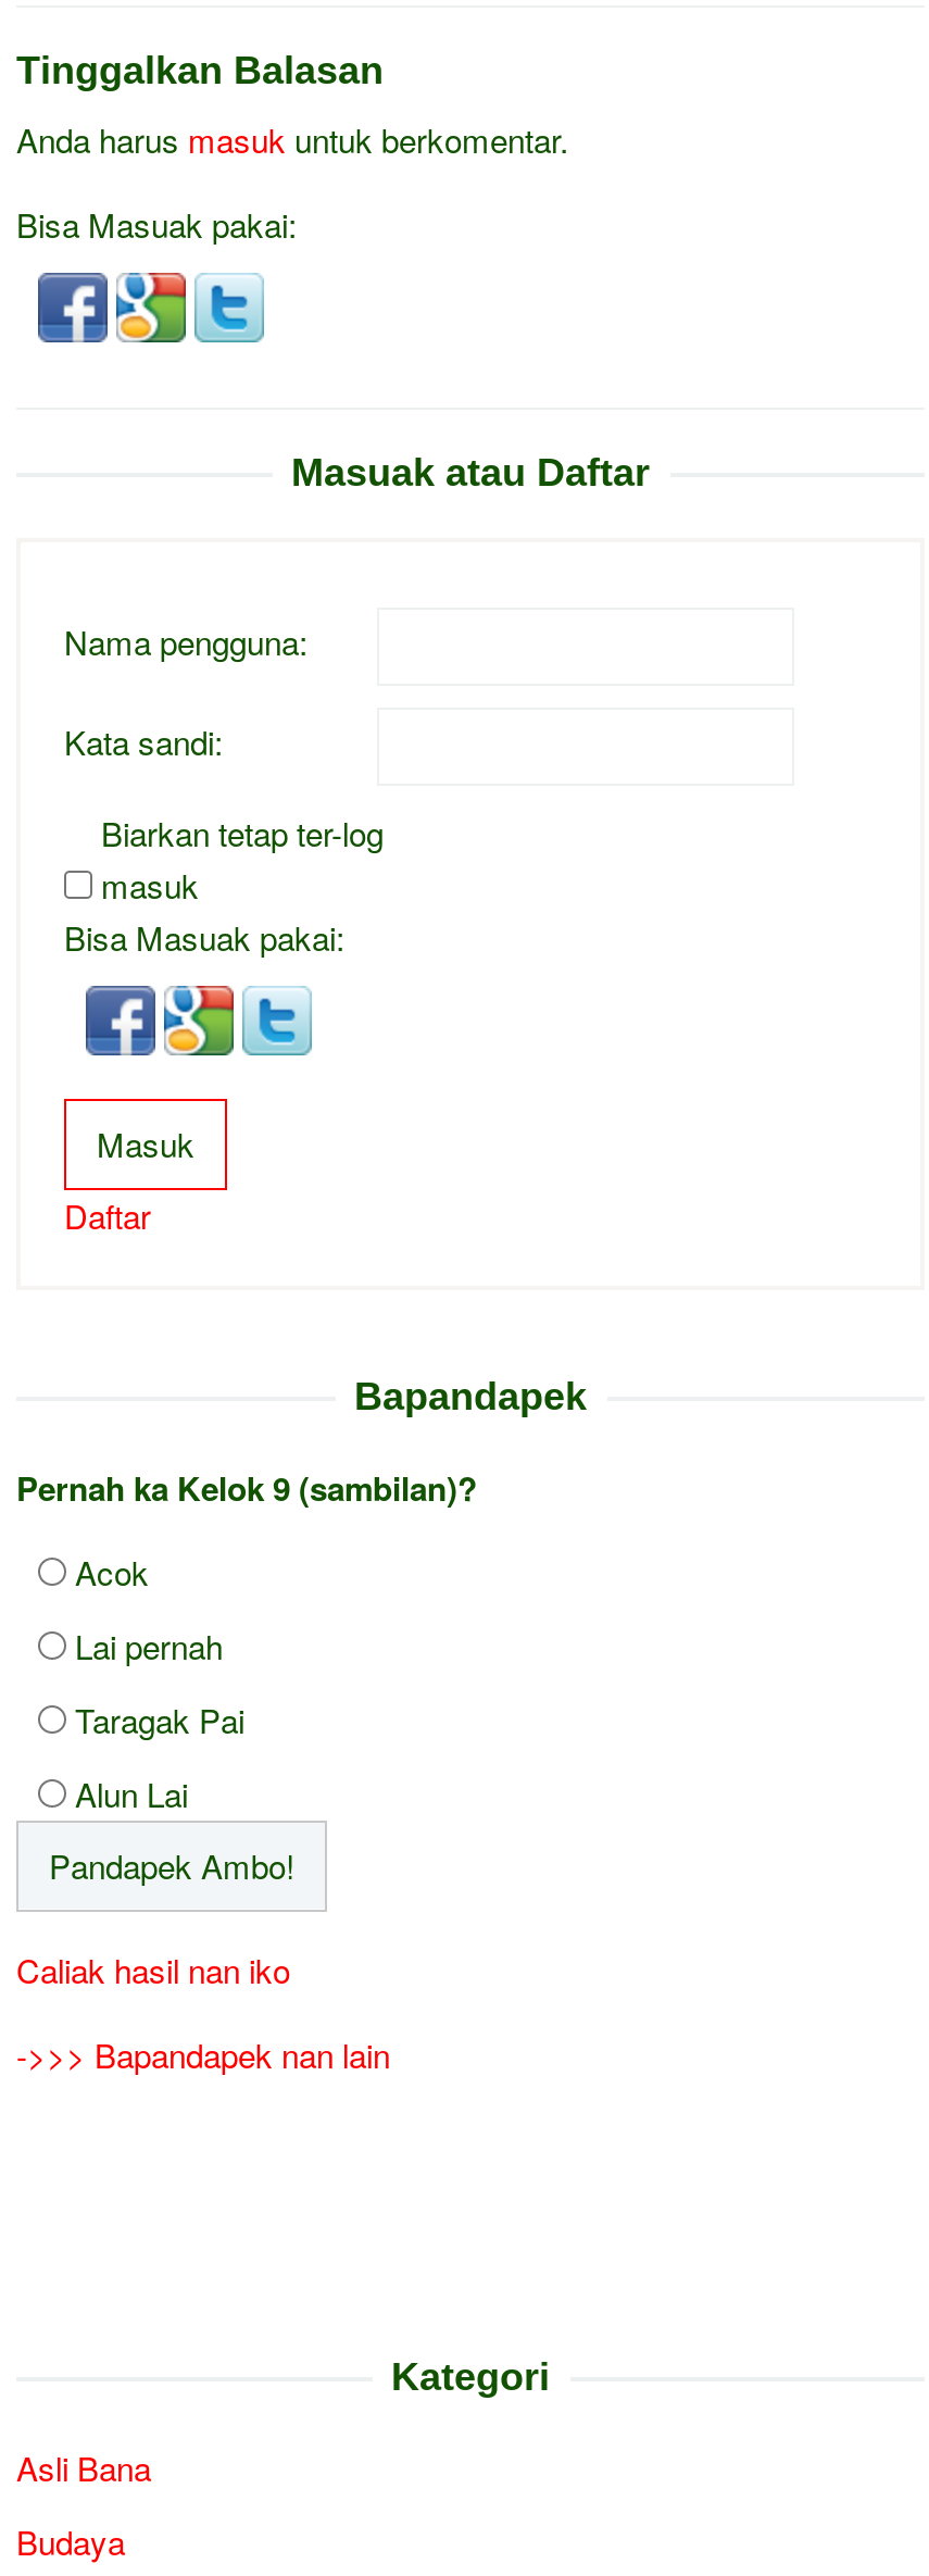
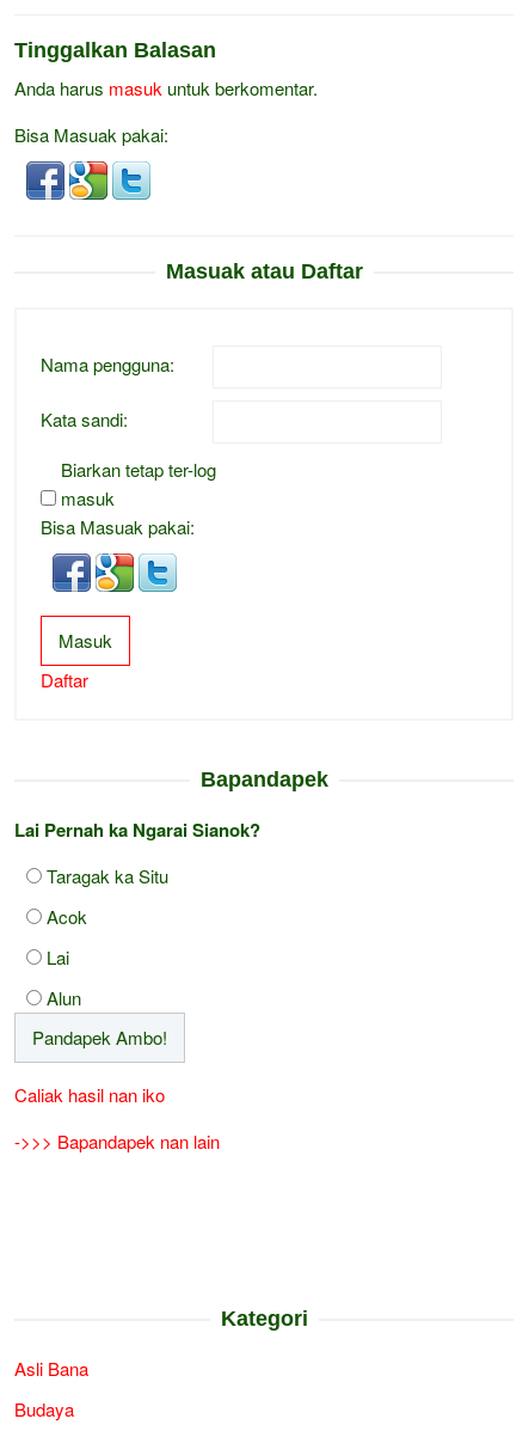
- Pernah ka Kelok 9 (sambilan)?
+ Lai Pernah ka Ngarai Sianok?
+ Taragak ka Situ

moved down: Acok

- Lai pernah
- Taragak Pai
- Alun Lai
+ Lai
+ Alun
